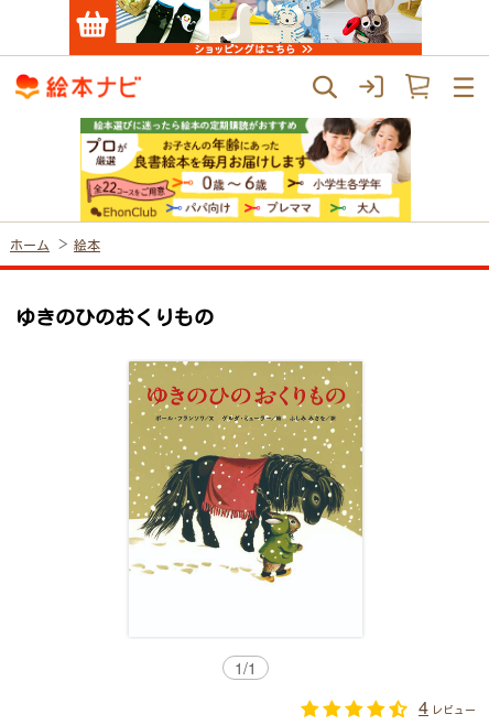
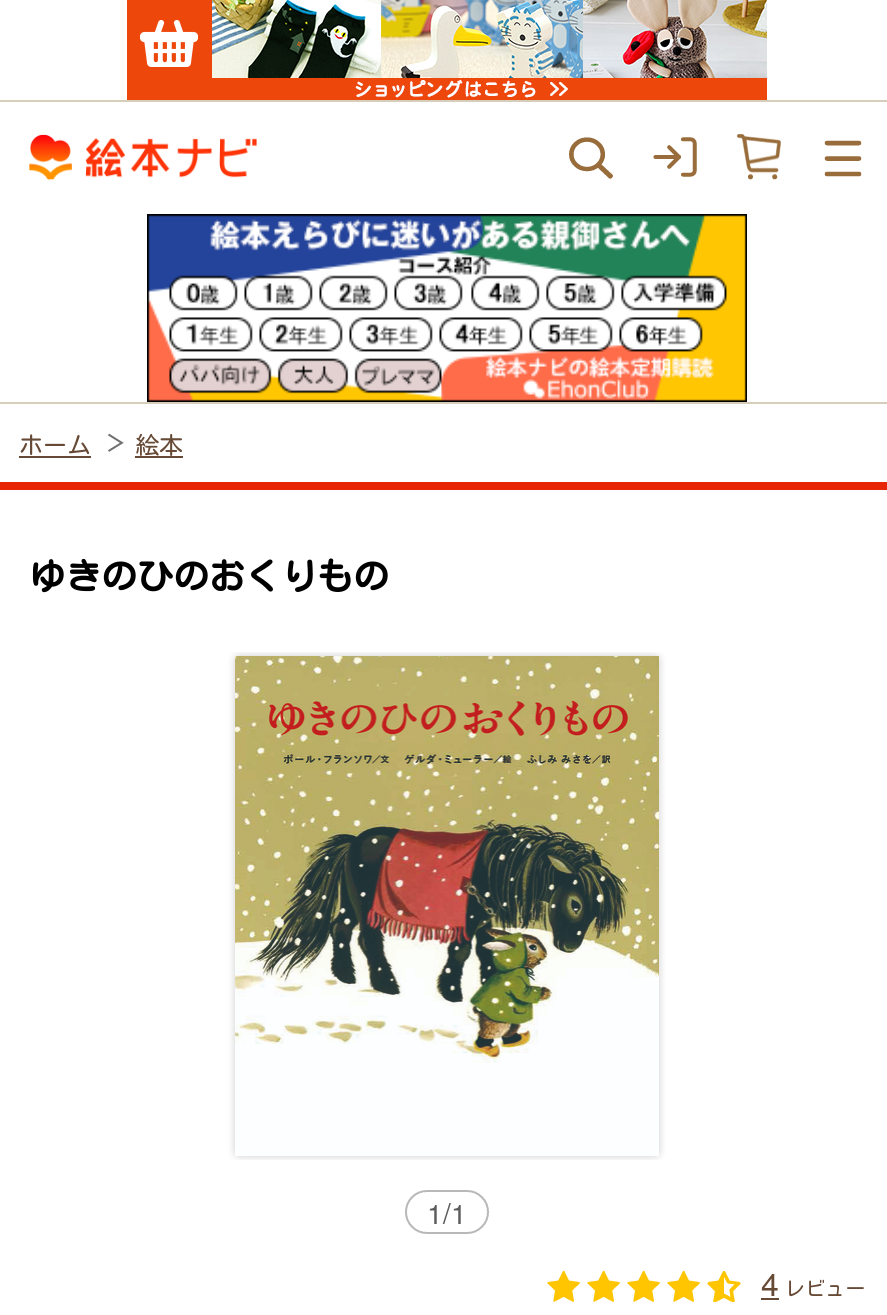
- [image]
+ [image]
